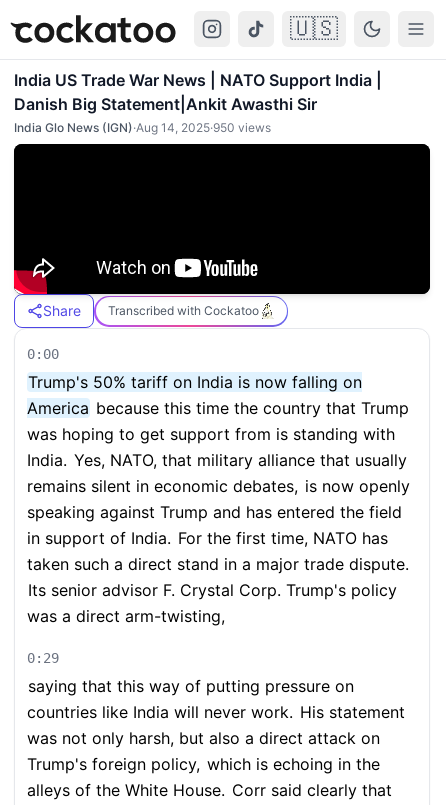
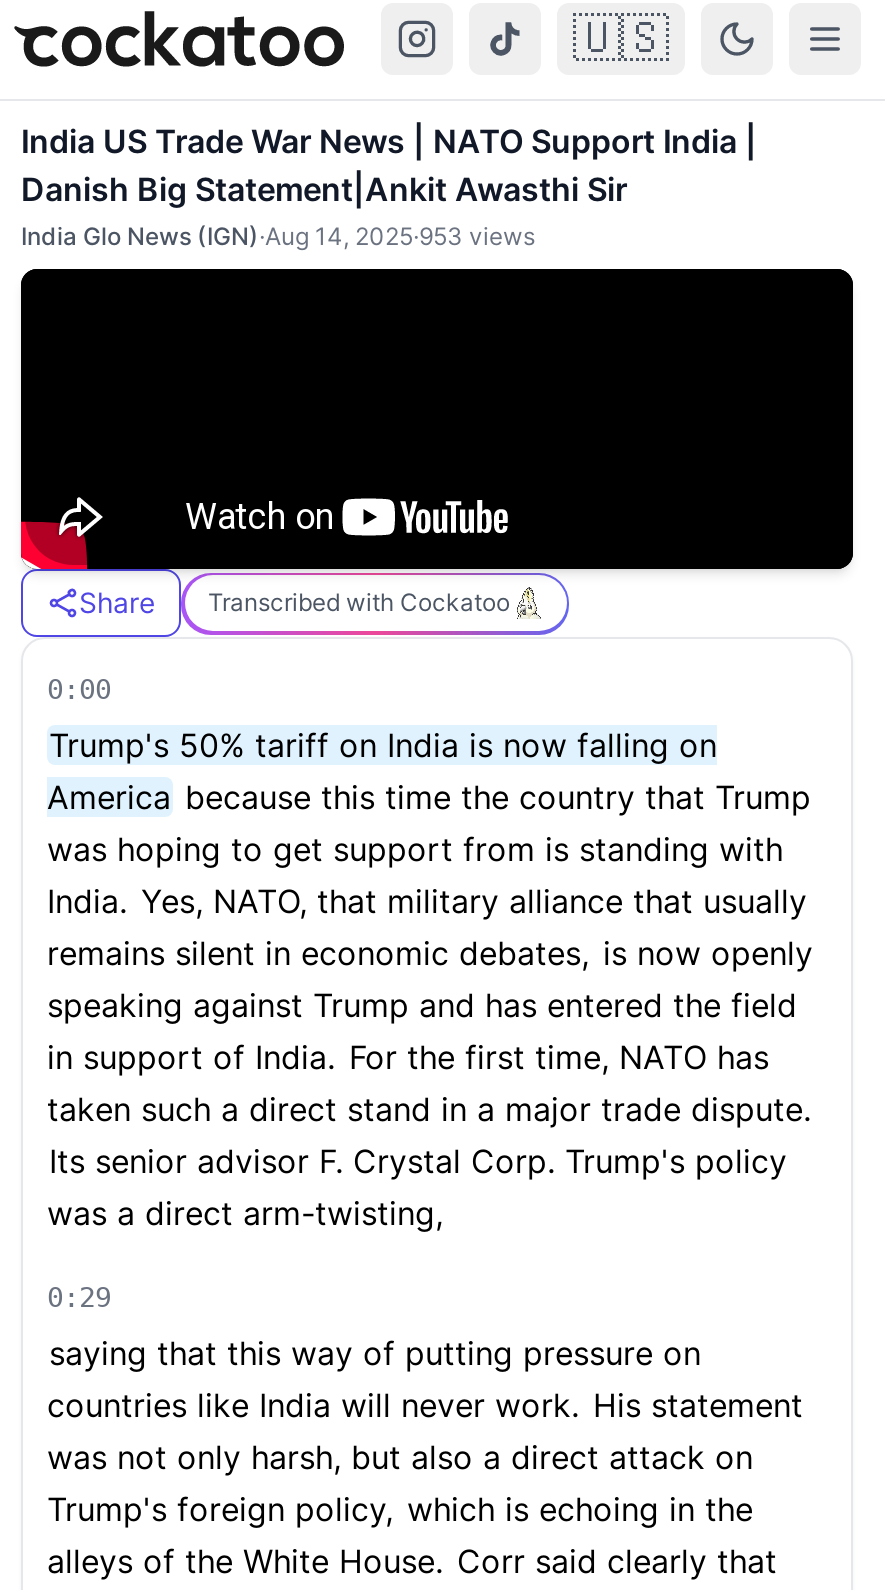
- India Glo News (IGN)·Aug 14, 2025·950 views
+ India Glo News (IGN)·Aug 14, 2025·953 views
